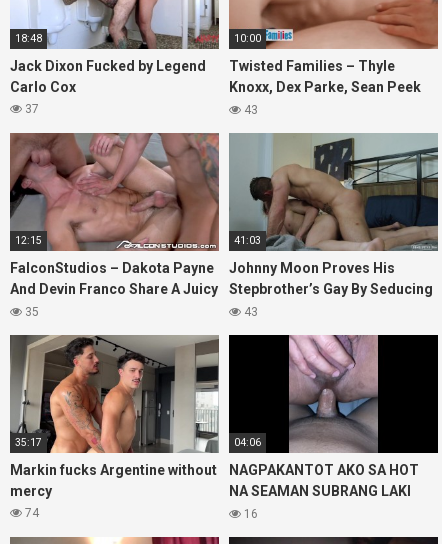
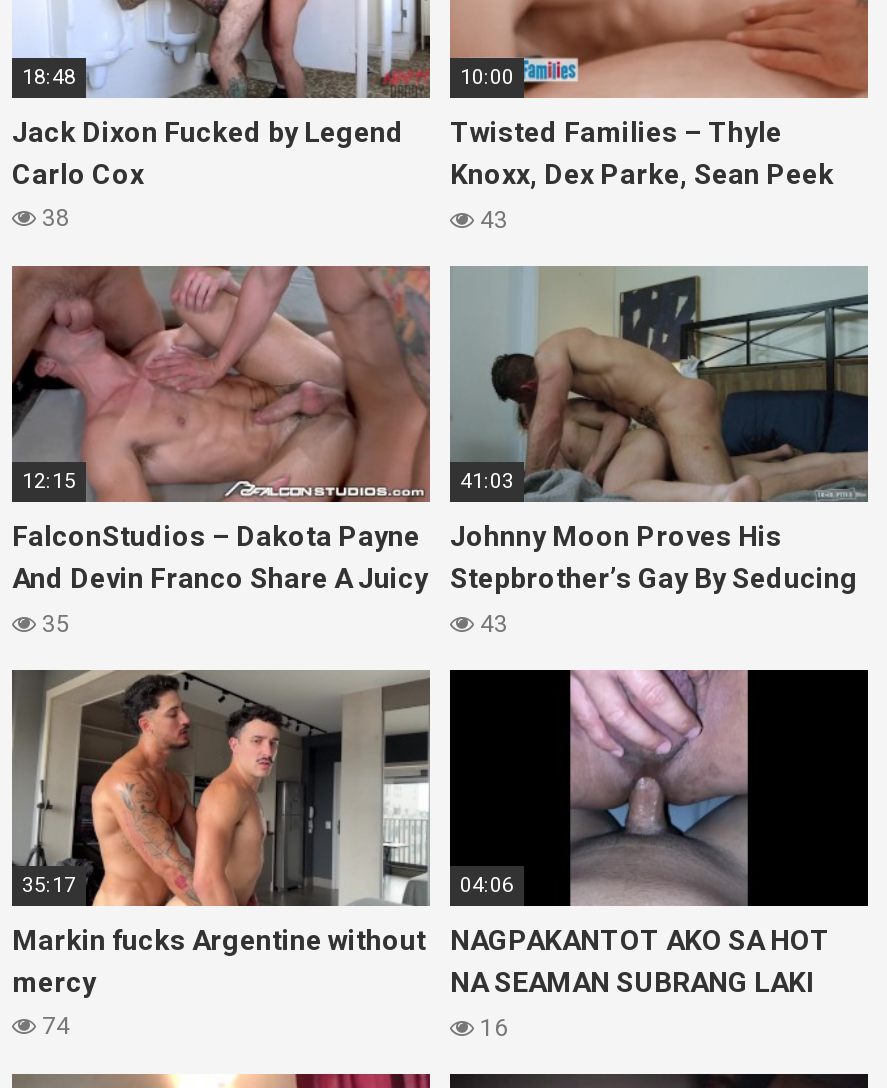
- 37
+ 38
